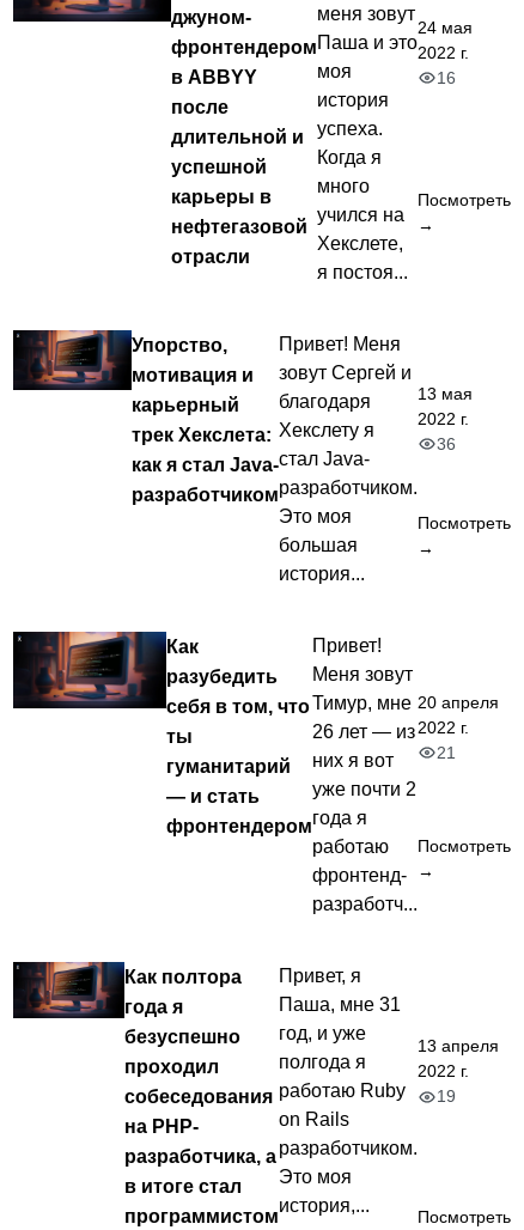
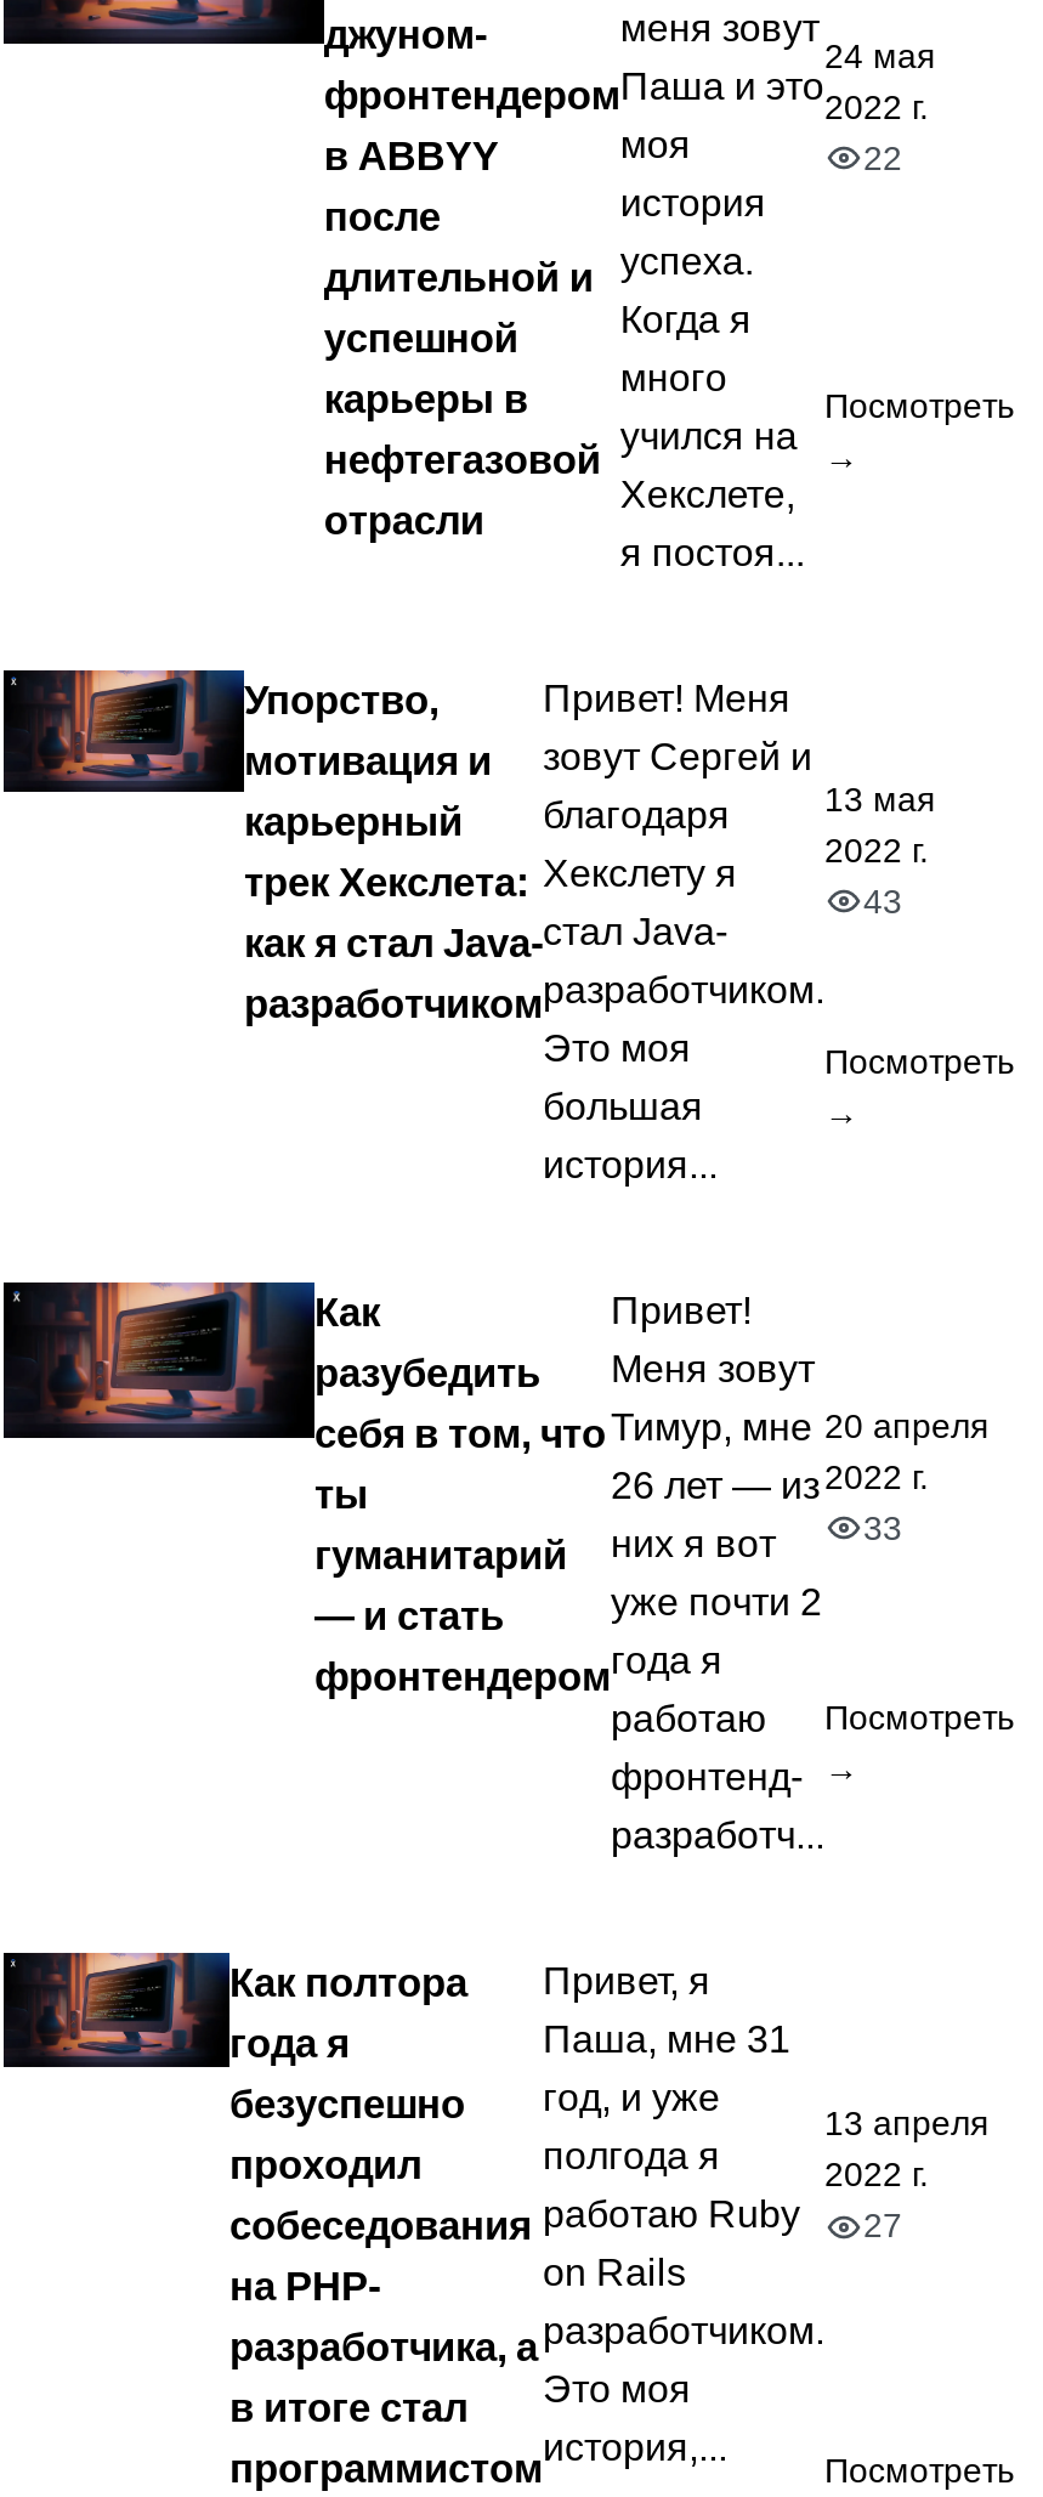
- 16
+ 22

- 36
+ 43

- 21
+ 33

- собеседования работаю Ruby 19
+ собеседования работаю Ruby 27
